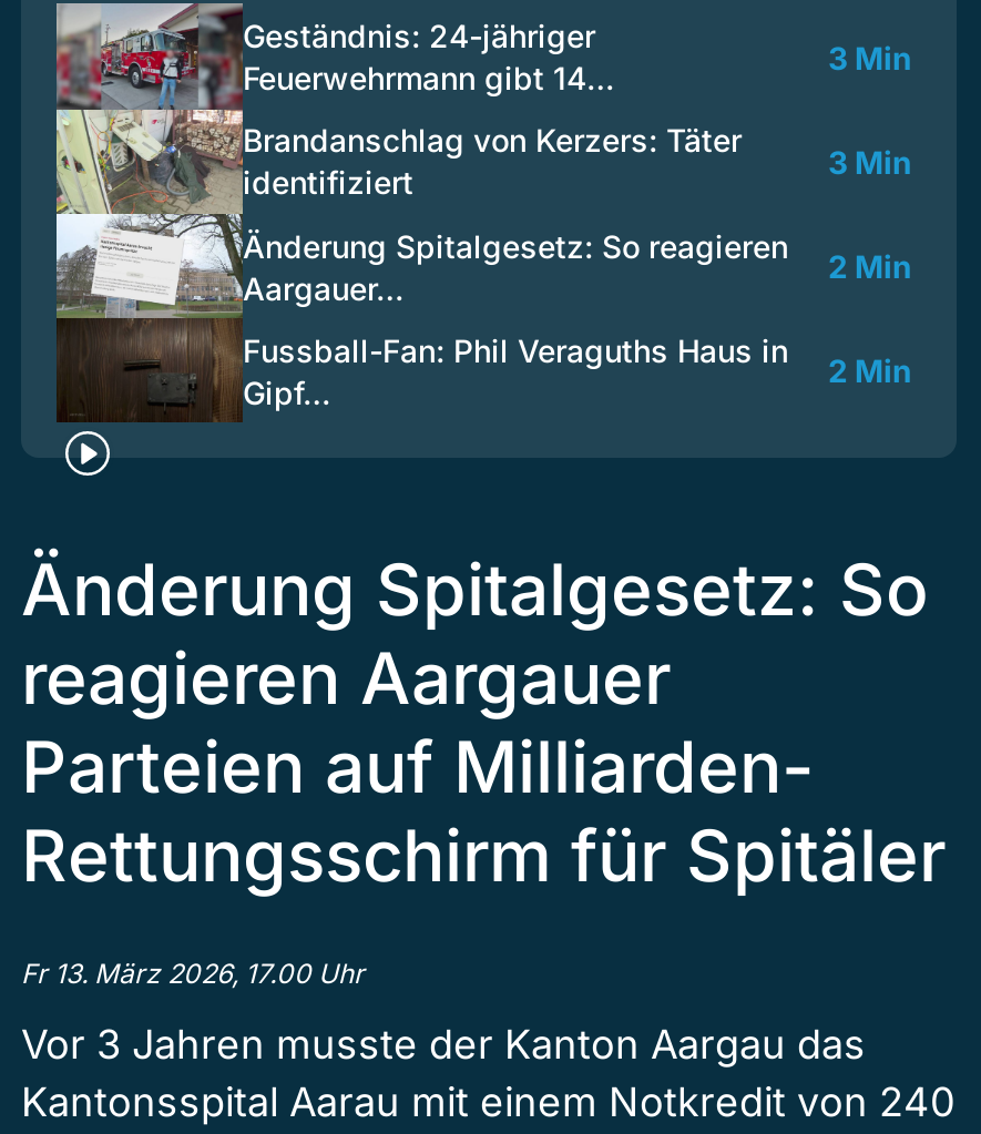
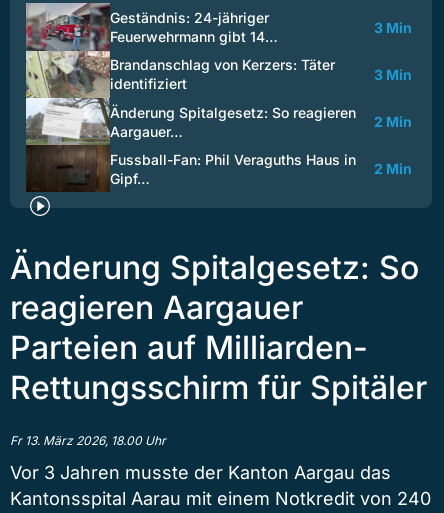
- Fr 13. März 2026, 17.00 Uhr
+ Fr 13. März 2026, 18.00 Uhr
